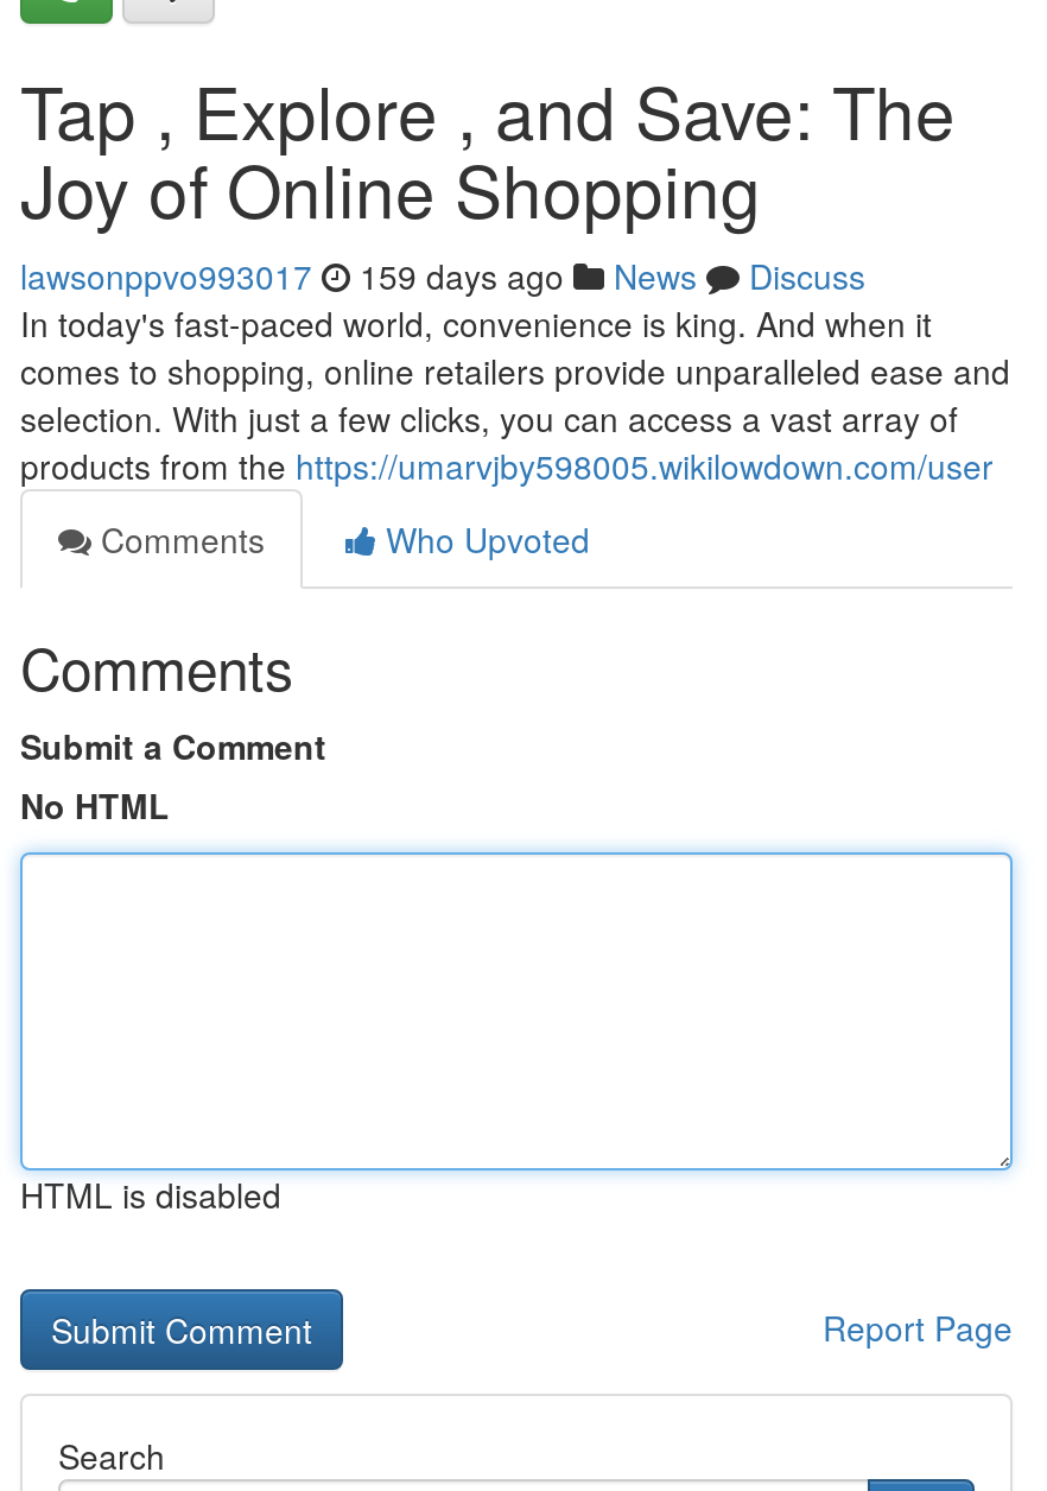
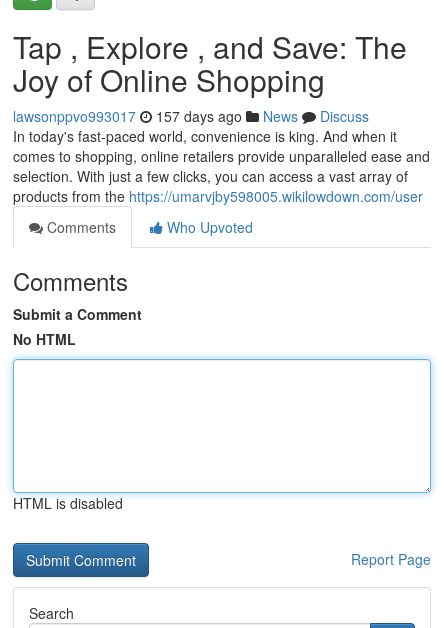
- lawsonppvo993017 159 days ago News Discuss
+ lawsonppvo993017 157 days ago News Discuss
